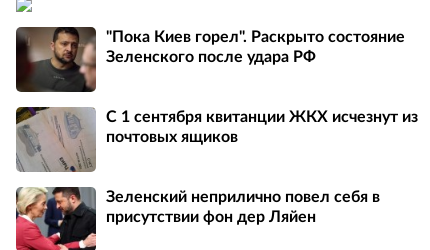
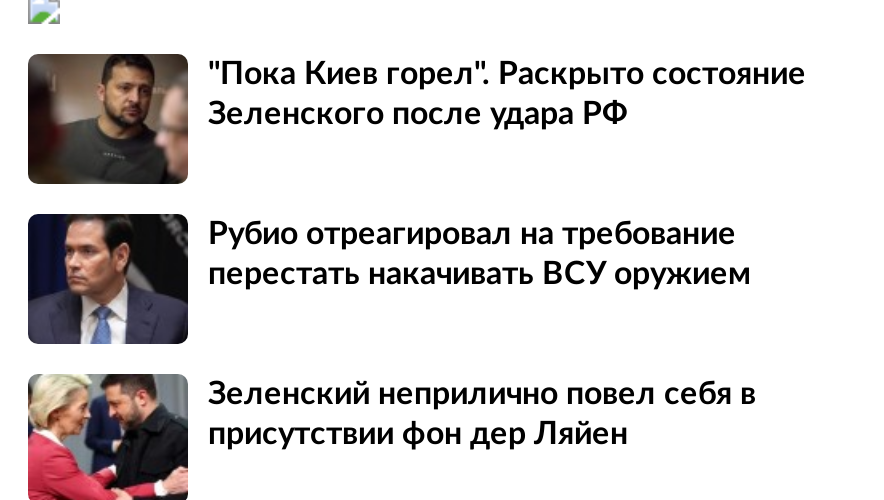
- [image]
- С 1 сентября квитанции ЖКХ исчезнут из
- почтовых ящиков
+ [image]
+ Рубио отреагировал на требование
+ перестать накачивать ВСУ оружием
